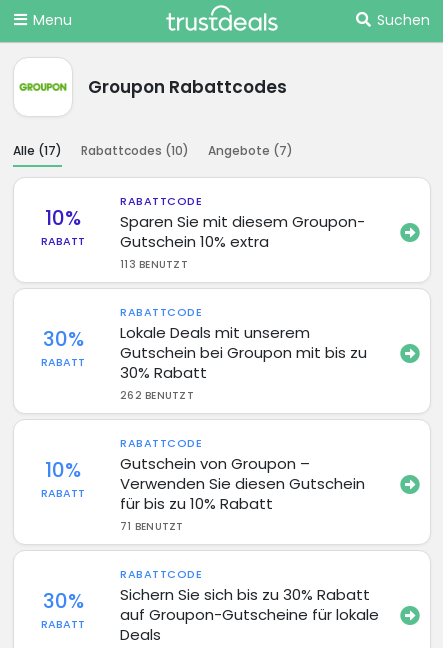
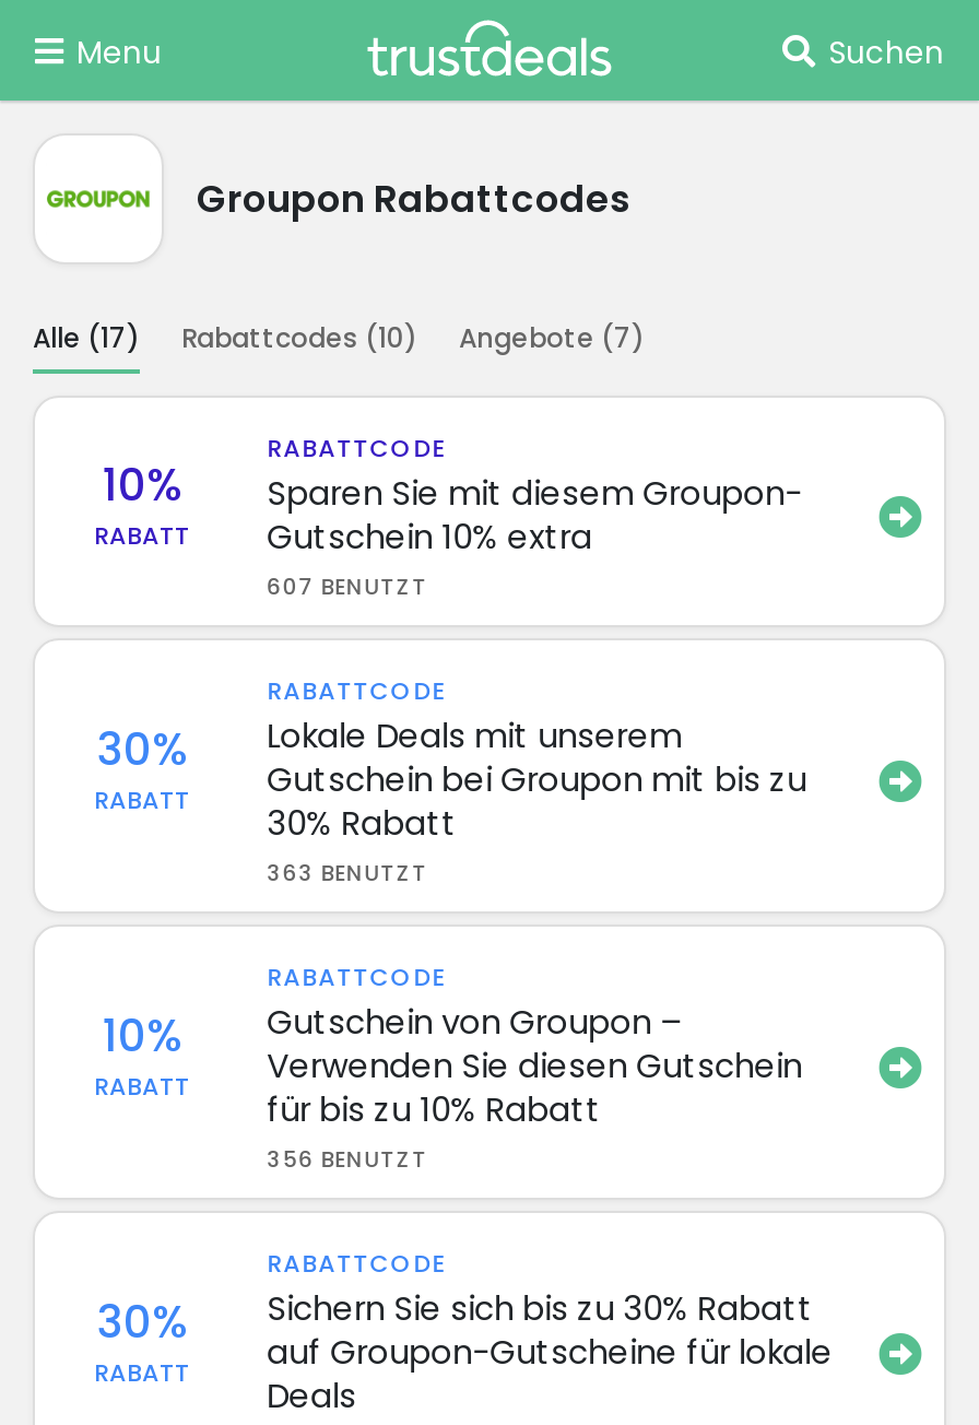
- 113 BENUTZT
+ 607 BENUTZT

- 262 BENUTZT
+ 363 BENUTZT

- 71 BENUTZT
+ 356 BENUTZT
